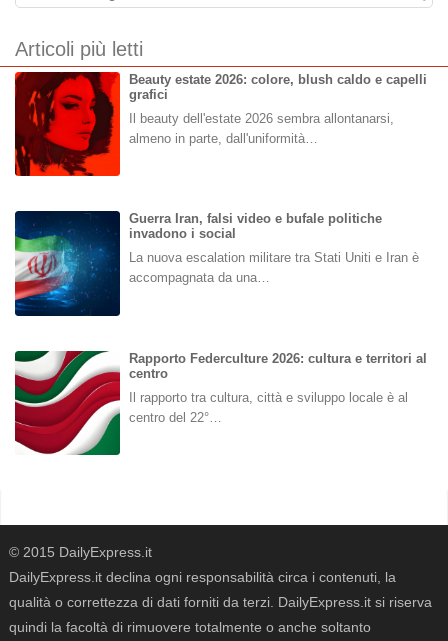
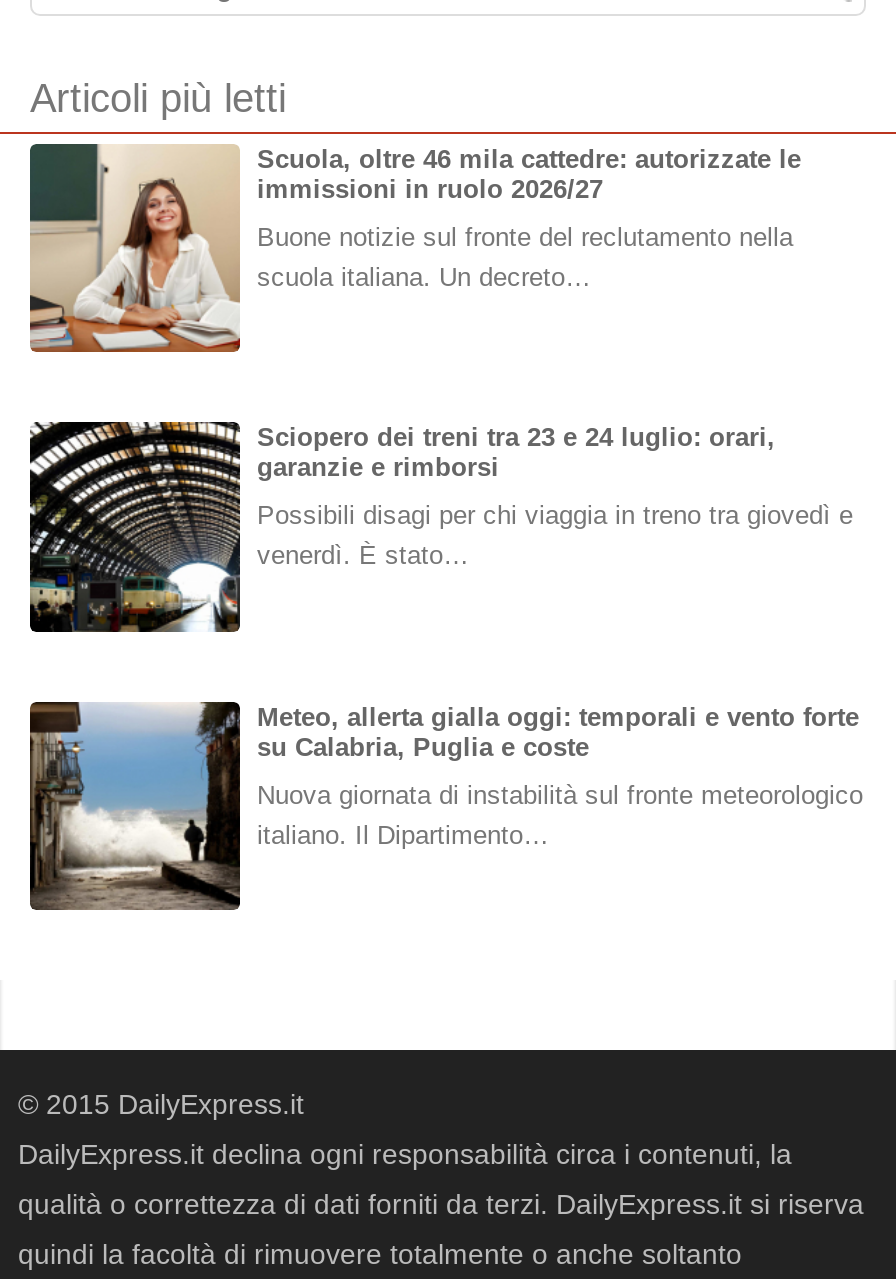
- [image]
- Beauty estate 2026: colore, blush caldo e capelli
- grafici
+ [image]
+ Scuola, oltre 46 mila cattedre: autorizzate le
+ immissioni in ruolo 2026/27

- Il beauty dell'estate 2026 sembra allontanarsi,
- almeno in parte, dall'uniformità…
+ Buone notizie sul fronte del reclutamento nella
+ scuola italiana. Un decreto…

- [image]
- Guerra Iran, falsi video e bufale politiche
- invadono i social
+ [image]
+ Sciopero dei treni tra 23 e 24 luglio: orari,
+ garanzie e rimborsi

- La nuova escalation militare tra Stati Uniti e Iran è
- accompagnata da una…
+ Possibili disagi per chi viaggia in treno tra giovedì e
+ venerdì. È stato…

- [image]
- Rapporto Federculture 2026: cultura e territori al
- centro
+ [image]
+ Meteo, allerta gialla oggi: temporali e vento forte
+ su Calabria, Puglia e coste

- Il rapporto tra cultura, città e sviluppo locale è al
- centro del 22°…
+ Nuova giornata di instabilità sul fronte meteorologico
+ italiano. Il Dipartimento…
